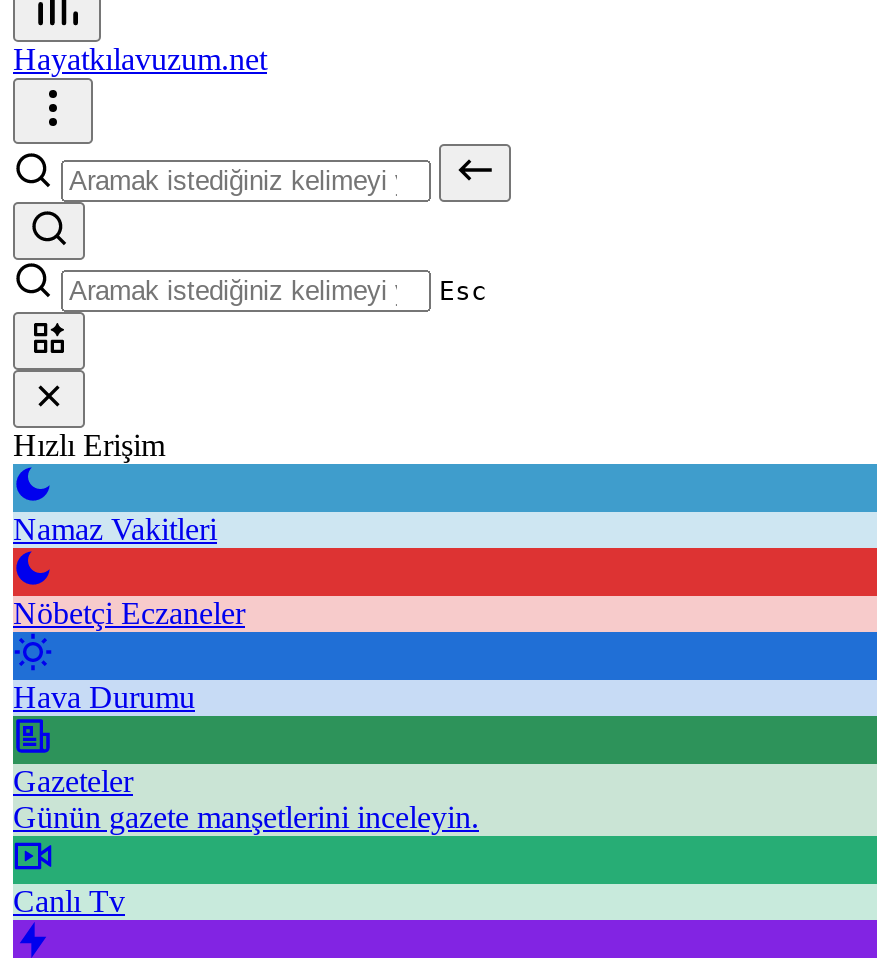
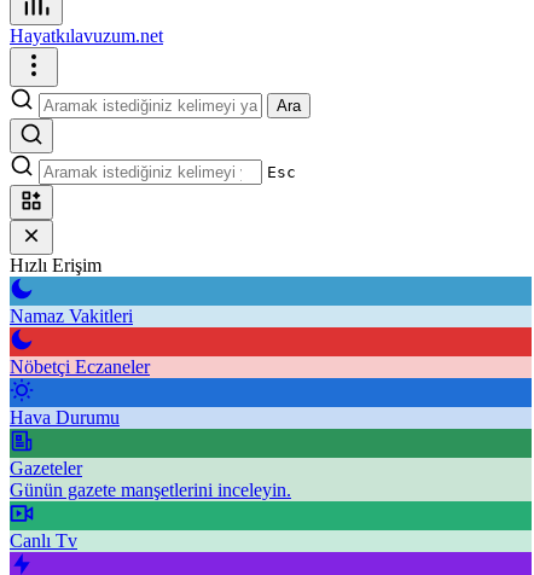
+ Ara
